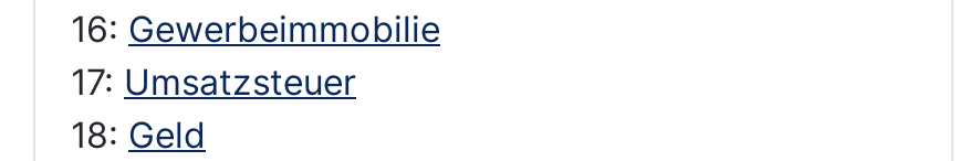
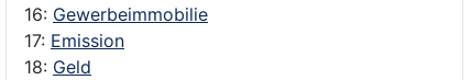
- 17: Umsatzsteuer
+ 17: Emission
